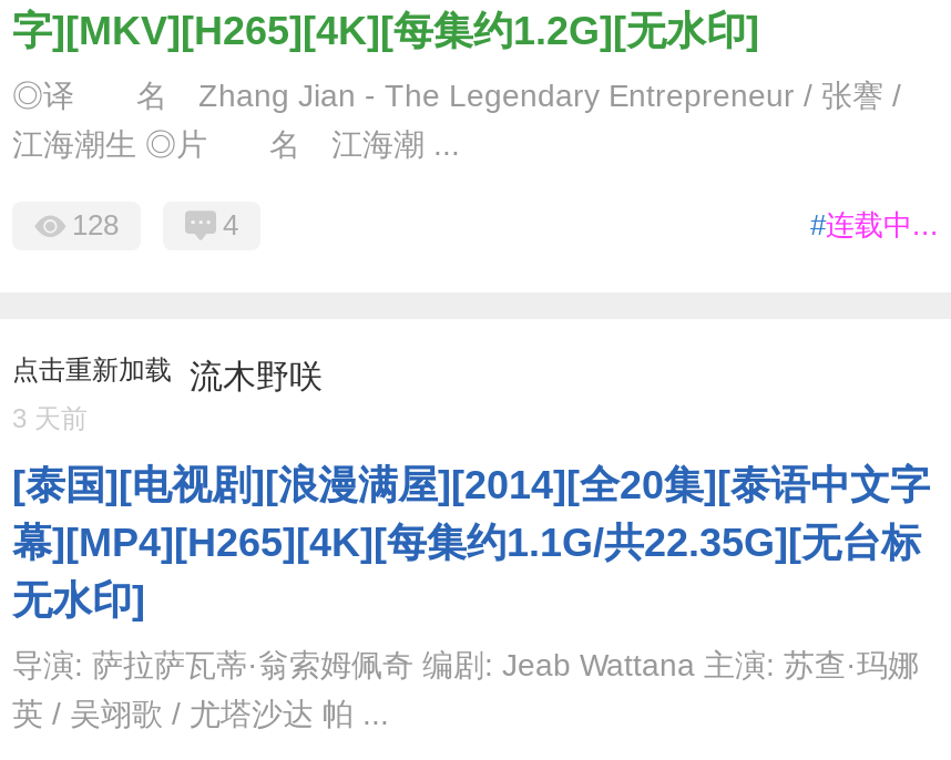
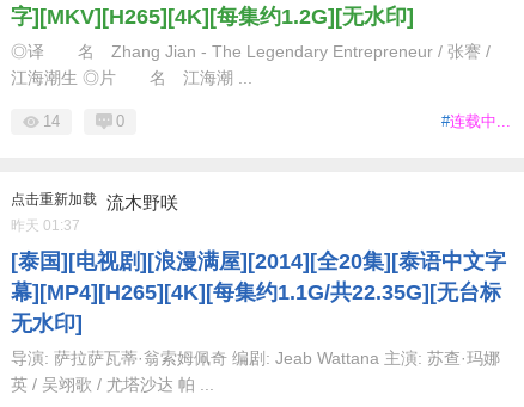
- 128
+ 14

- 4
+ 0

- 3 天前
+ 昨天 01:37
